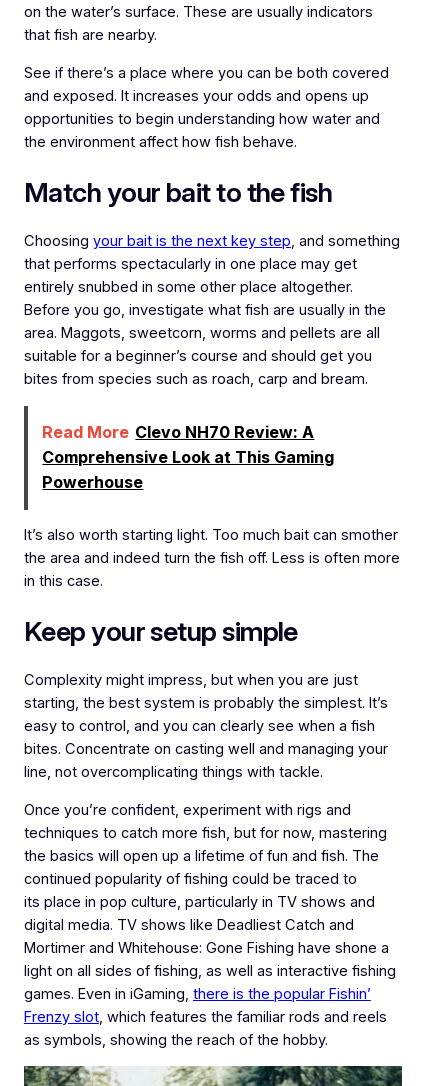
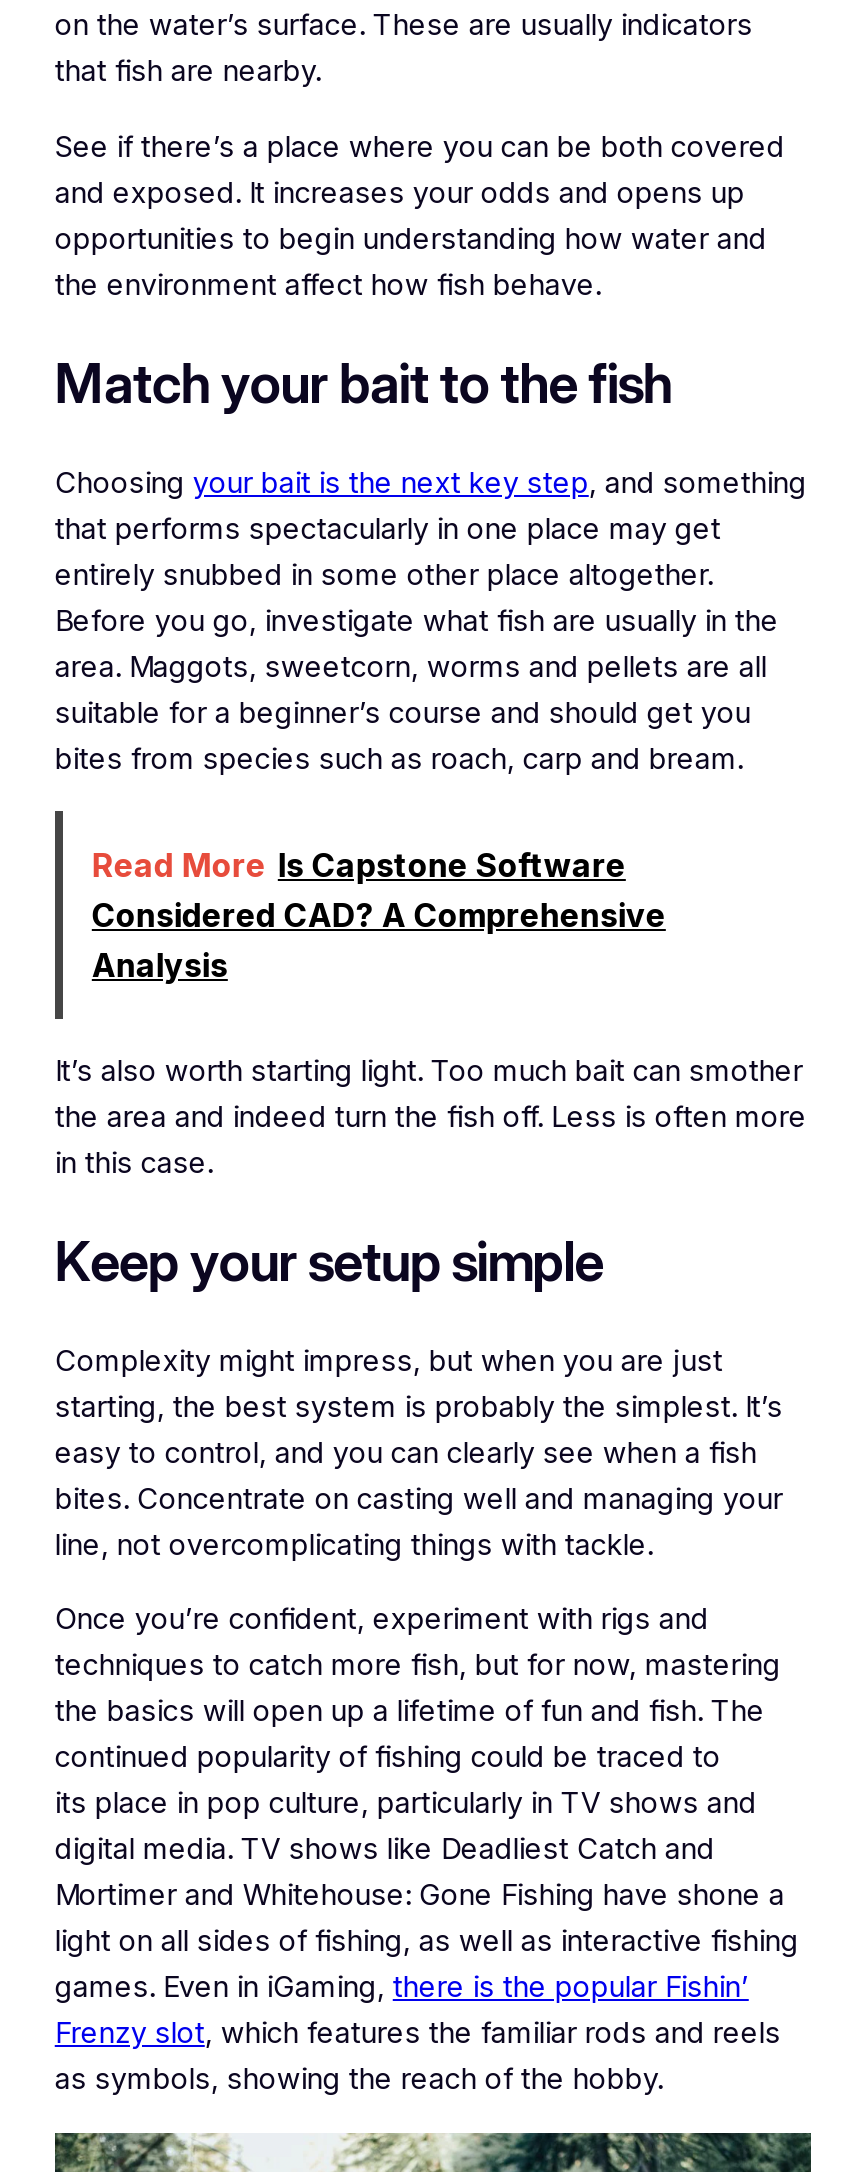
- Read More Clevo NH70 Review: A
- Comprehensive Look at This Gaming
- Powerhouse
+ Read More Is Capstone Software
+ Considered CAD? A Comprehensive
+ Analysis
